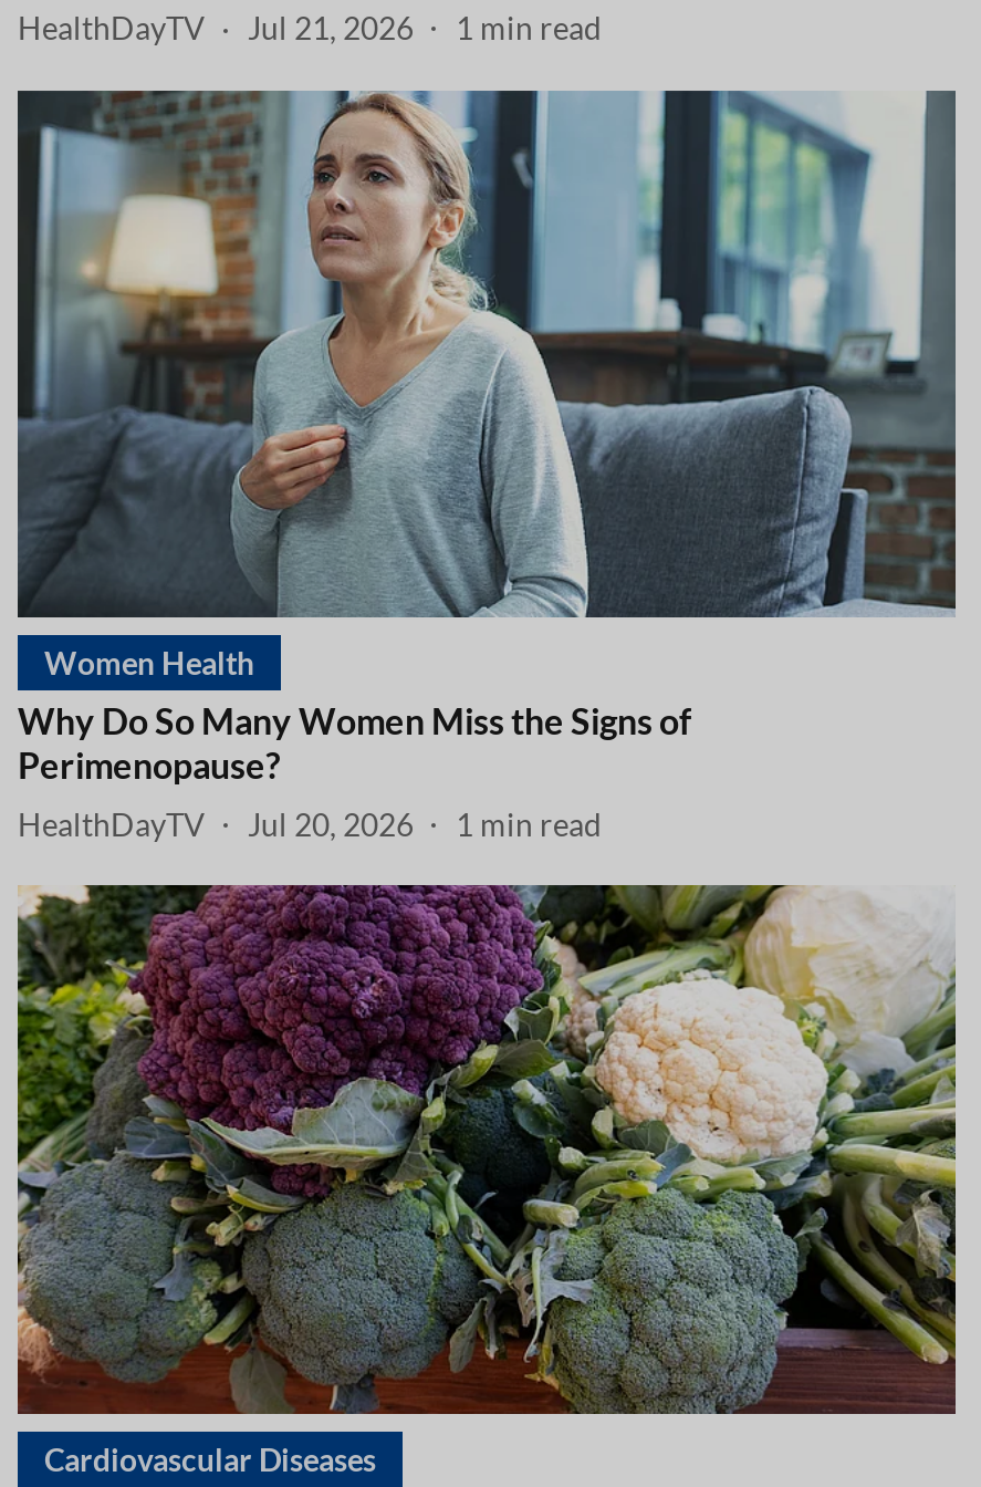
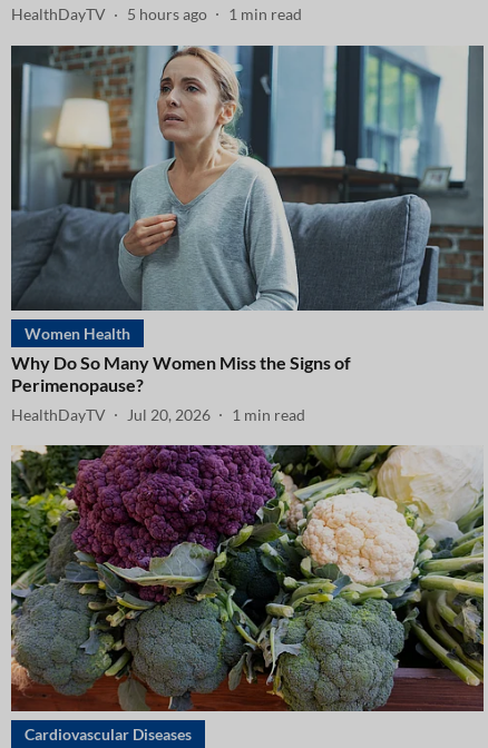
- HealthDayTV Jul 21, 2026 1 min read
+ HealthDayTV 5 hours ago 1 min read
